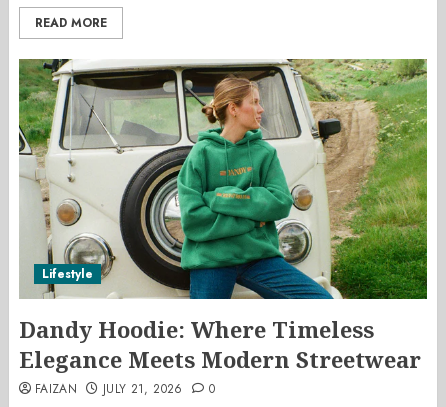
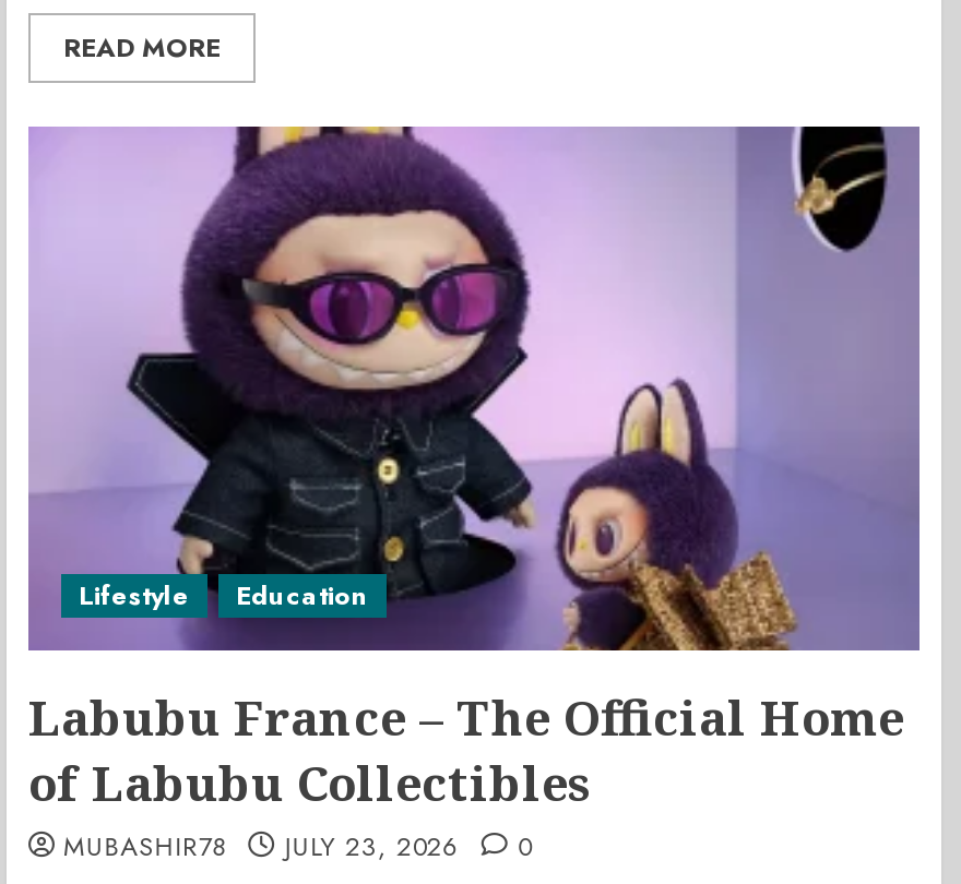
- [image]
- Dandy Hoodie: Where Timeless
- Elegance Meets Modern Streetwear
- FAIZAN
- JULY 21, 2026
+ [image]
+ Education
+ Labubu France – The Official Home
+ of Labubu Collectibles
+ MUBASHIR78
+ JULY 23, 2026
